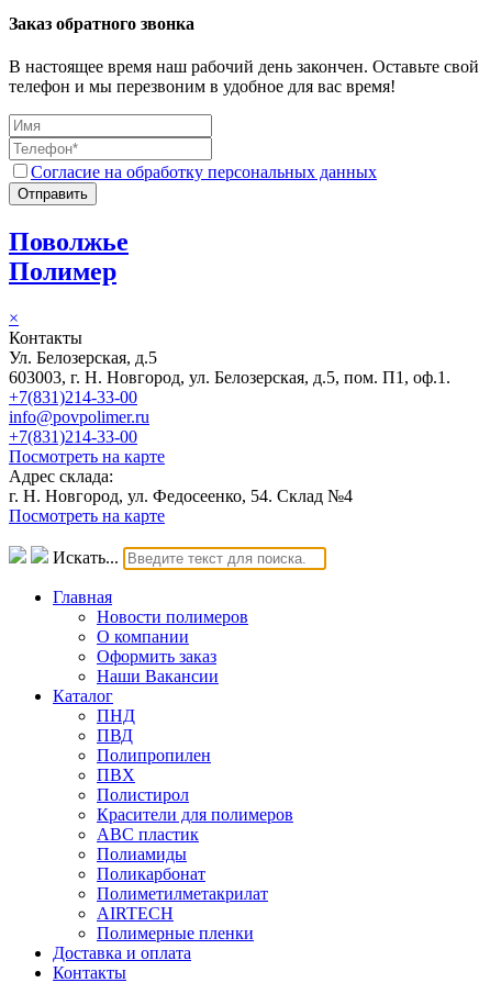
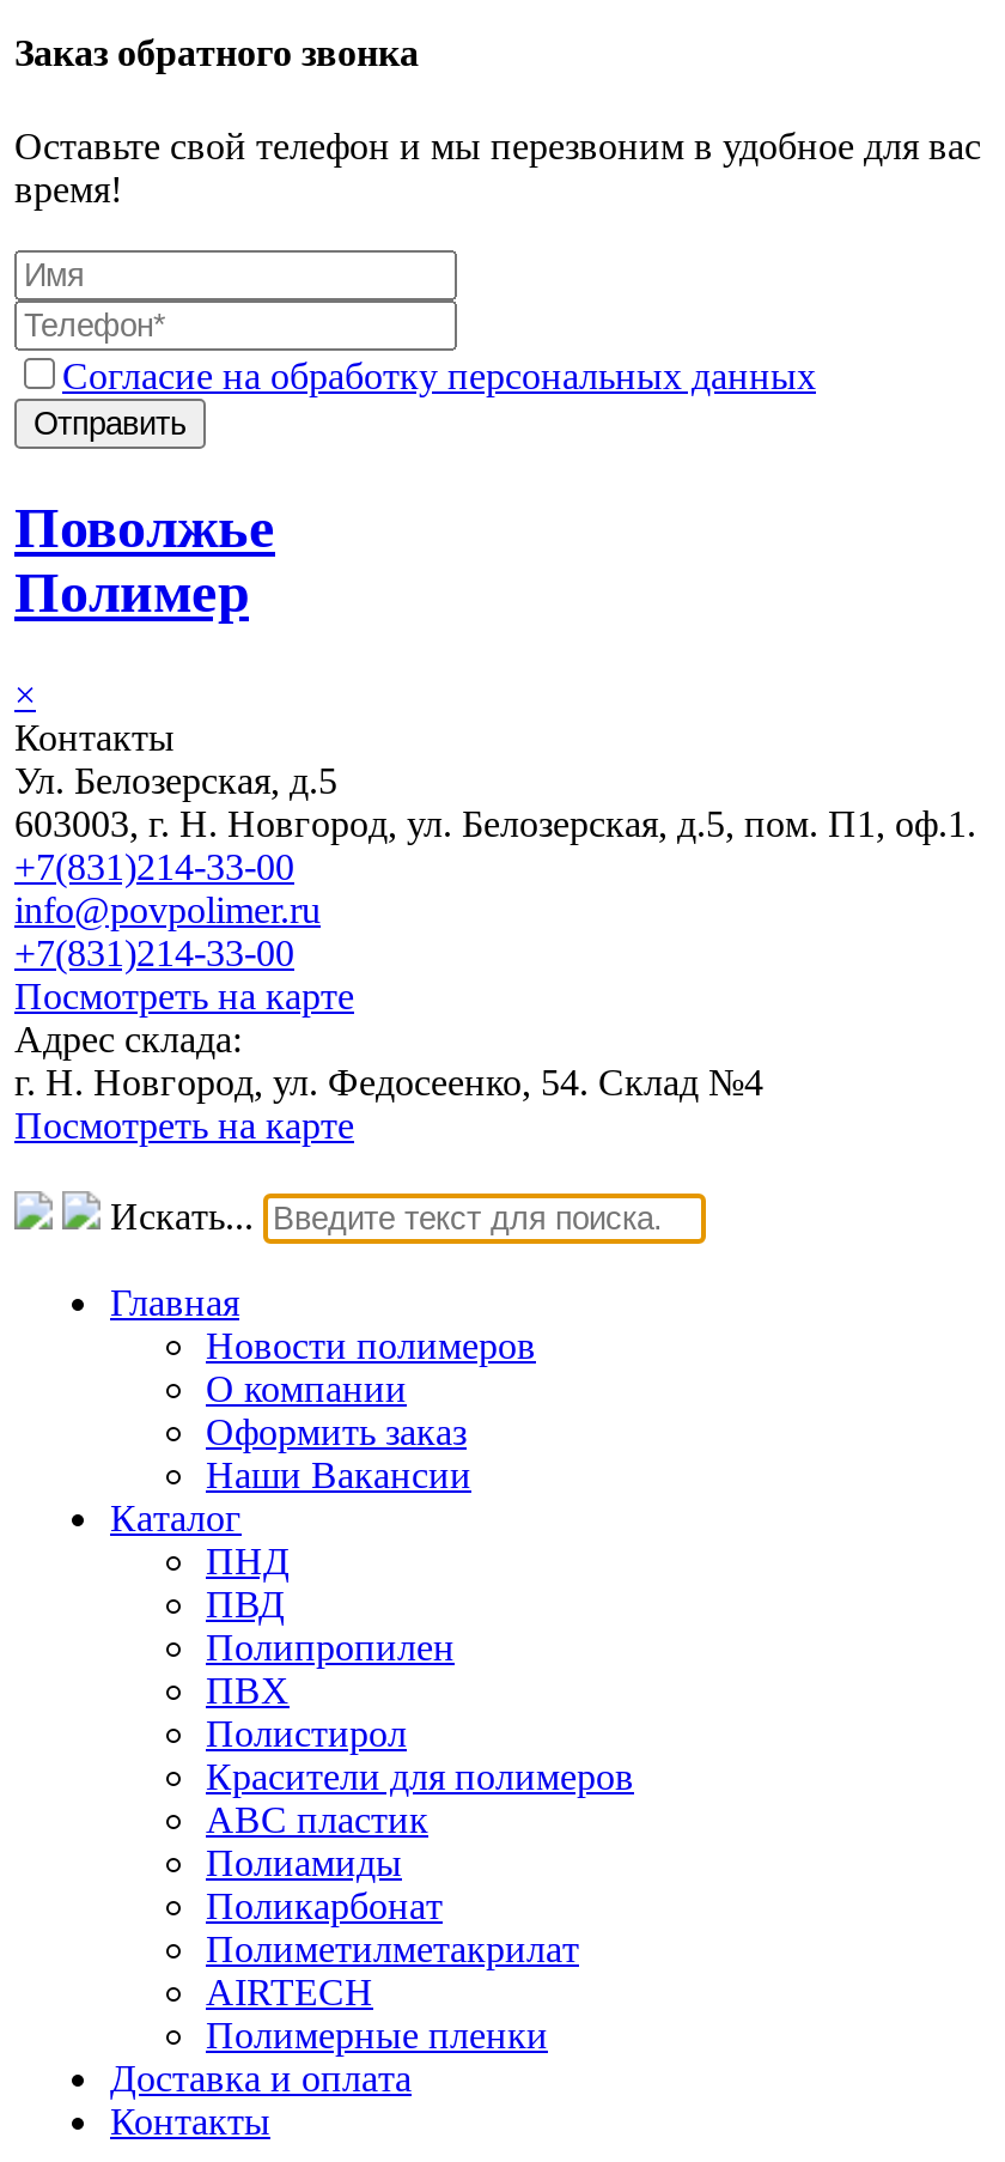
- В настоящее время наш рабочий день закончен. Оставьте свой
- телефон и мы перезвоним в удобное для вас время!
+ Оставьте свой телефон и мы перезвоним в удобное для вас
+ время!
